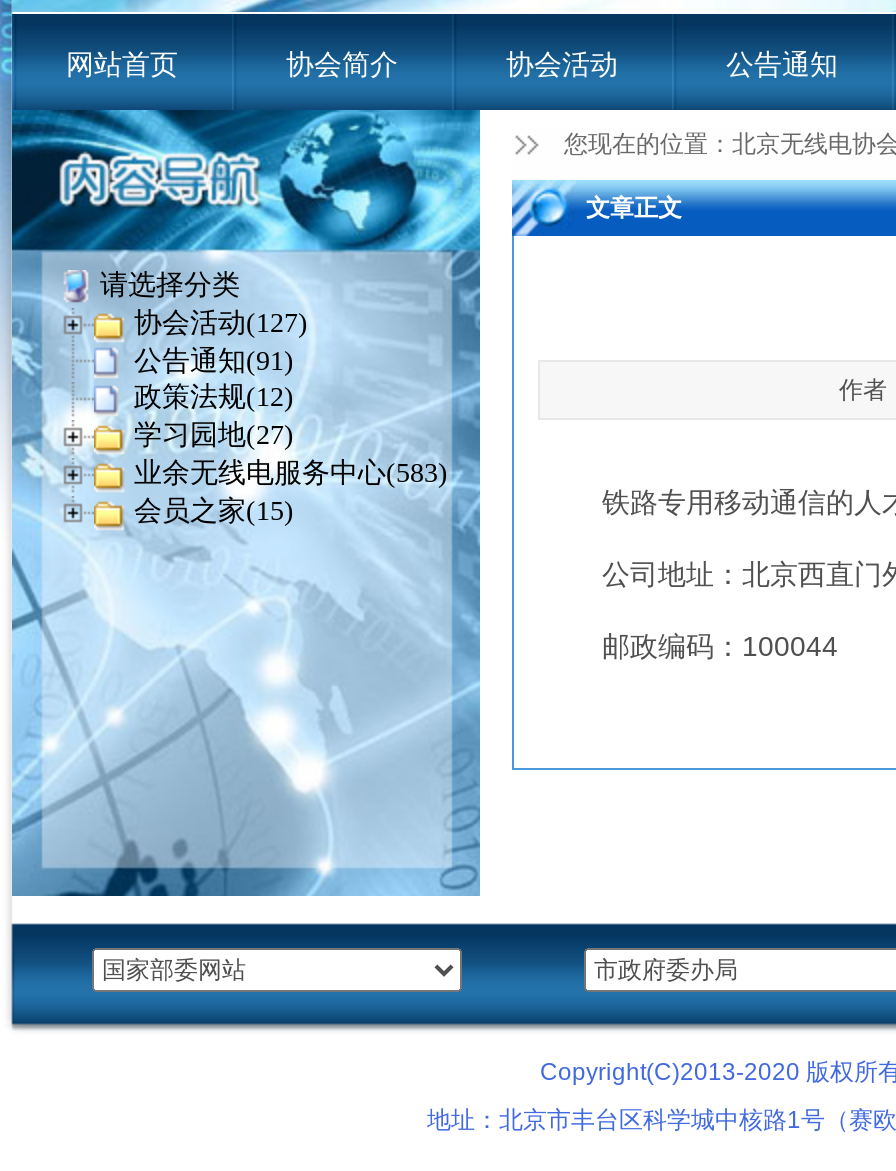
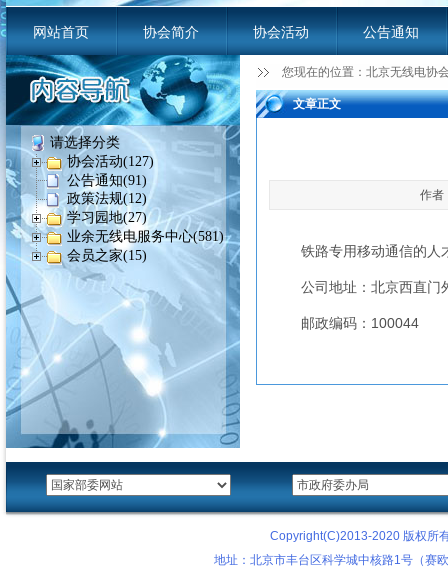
- 业余无线电服务中心(583)
+ 业余无线电服务中心(581)
